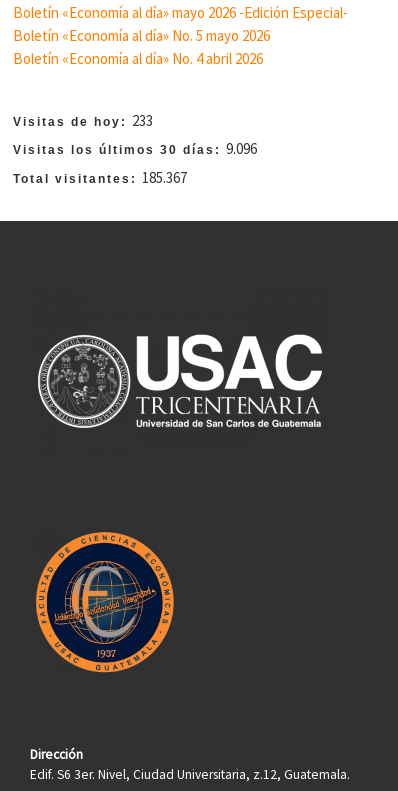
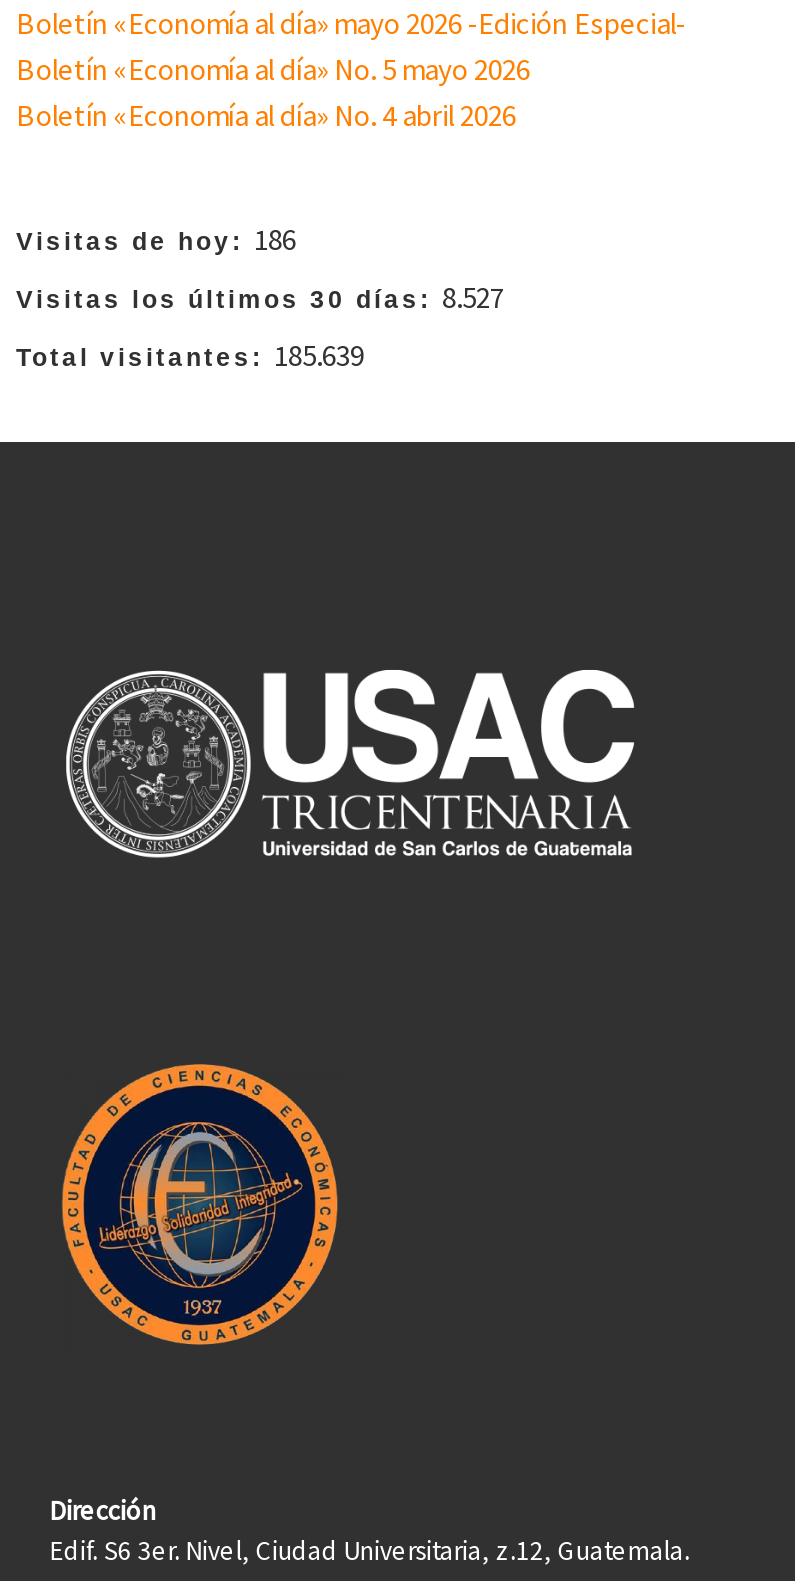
- Visitas de hoy: 233
+ Visitas de hoy: 186

- Visitas los últimos 30 días: 9.096
+ Visitas los últimos 30 días: 8.527

- Total visitantes: 185.367
+ Total visitantes: 185.639
